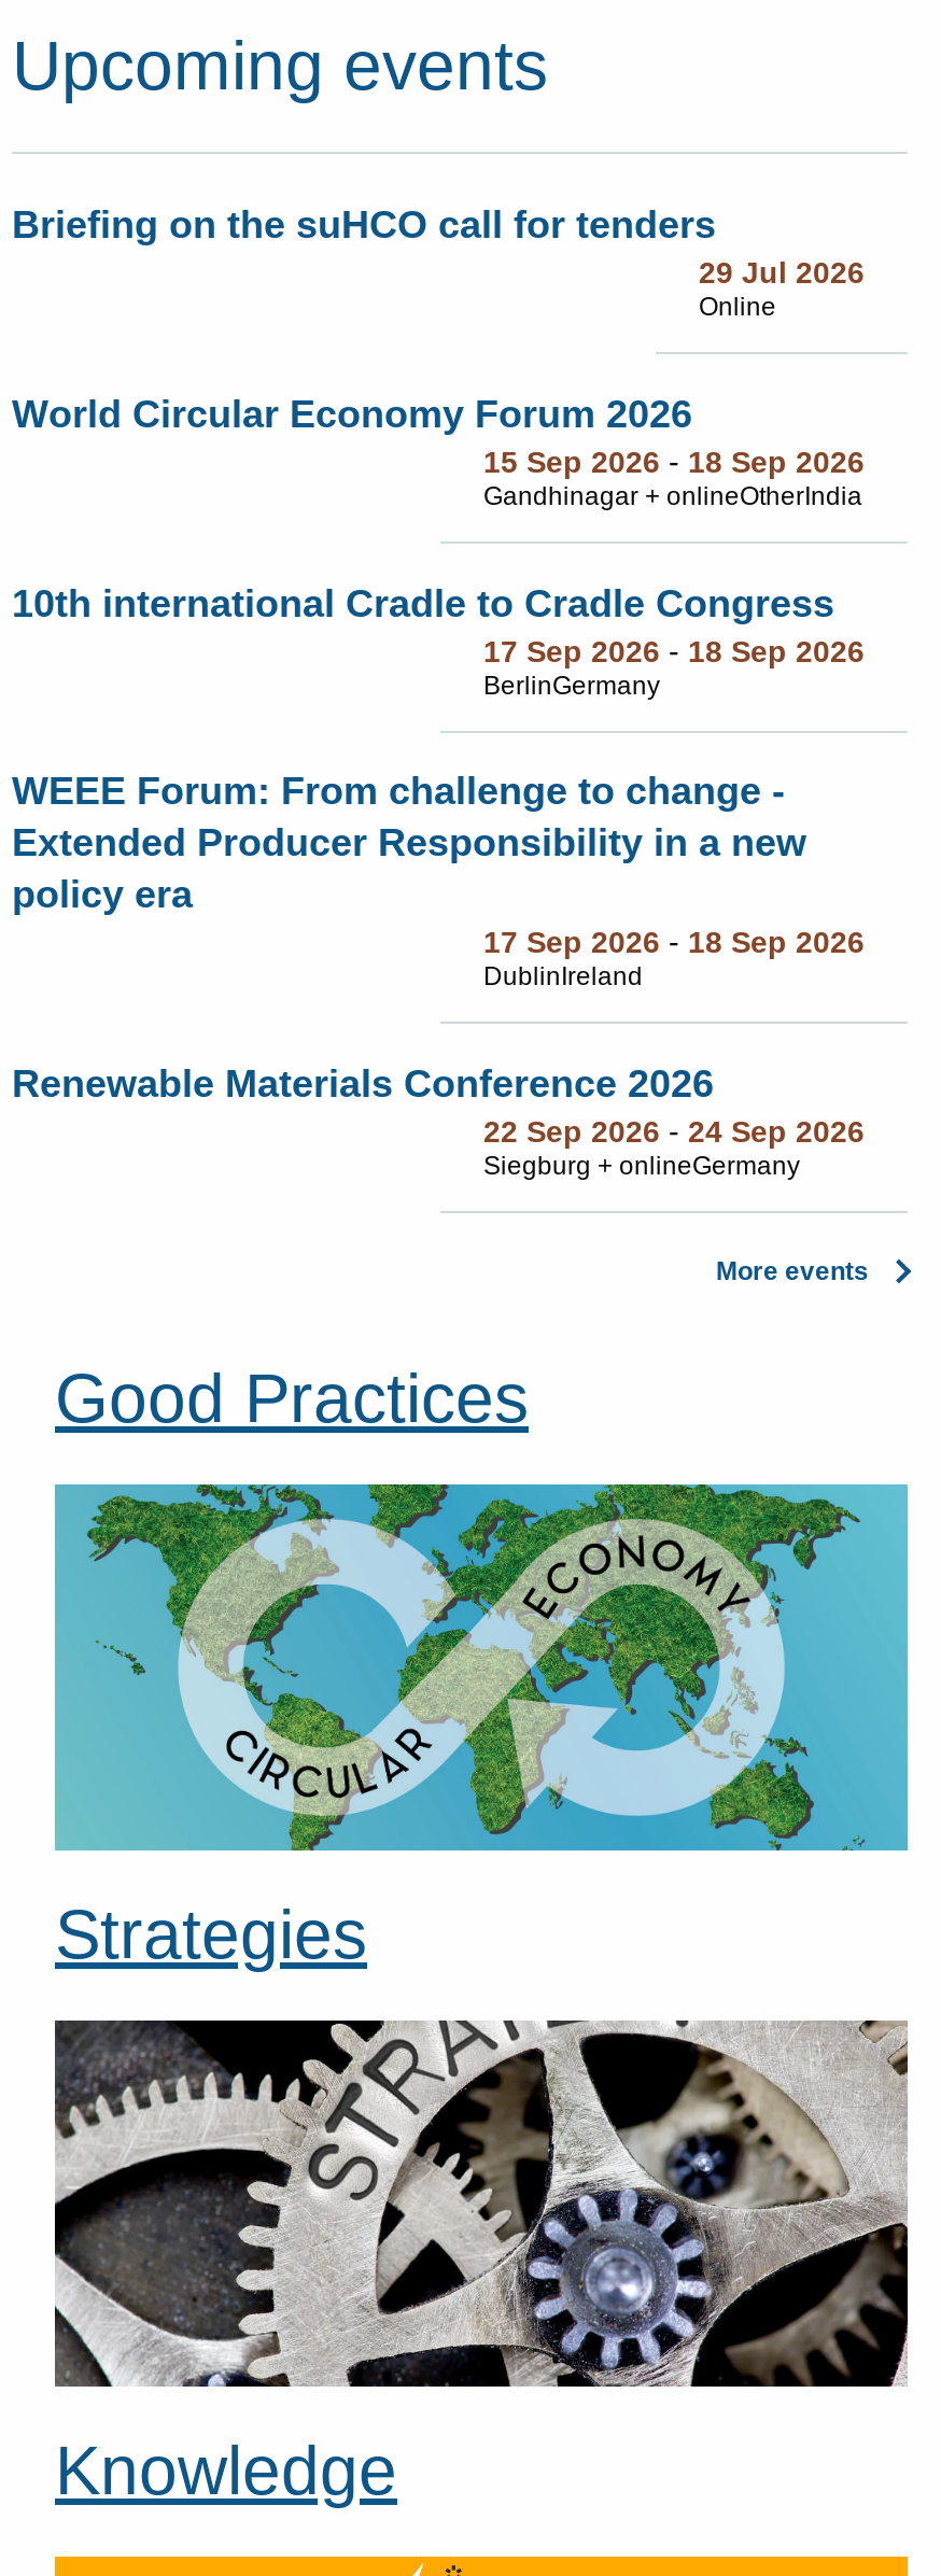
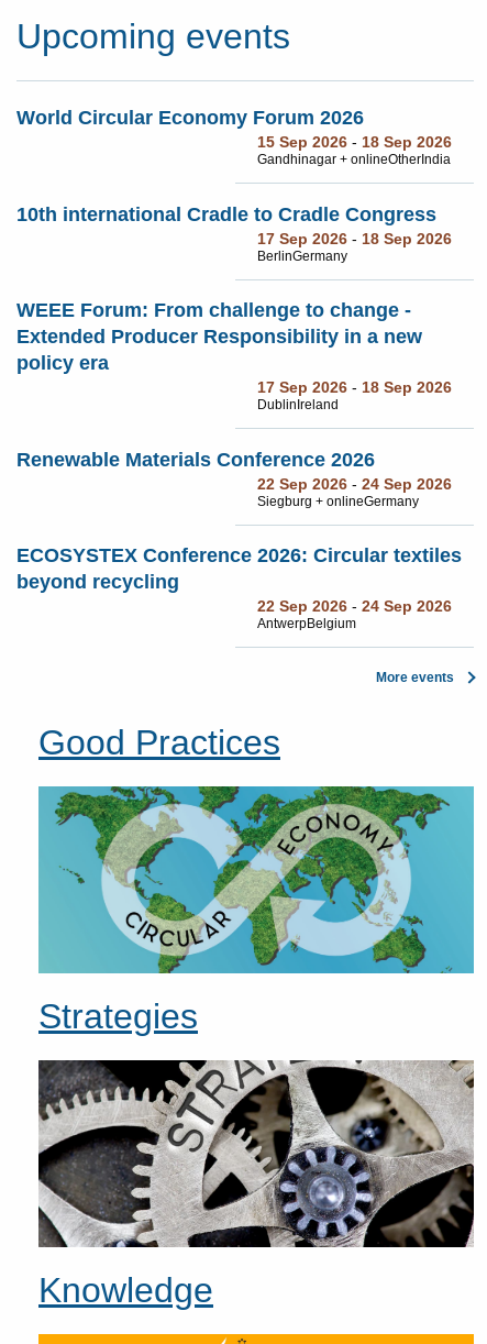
- Briefing on the suHCO call for tenders
- 29 Jul 2026
- Online

moved up: World Circular Economy Forum 2026 | 15 Sep 2026 - 18 Sep 2026 | Gandhinagar + onlineOtherIndia | ... | 22 Sep 2026 - 24 Sep 2026 | Siegburg + onlineGermany

+ ECOSYSTEX Conference 2026: Circular textiles
+ beyond recycling
+ 22 Sep 2026 - 24 Sep 2026
+ AntwerpBelgium
